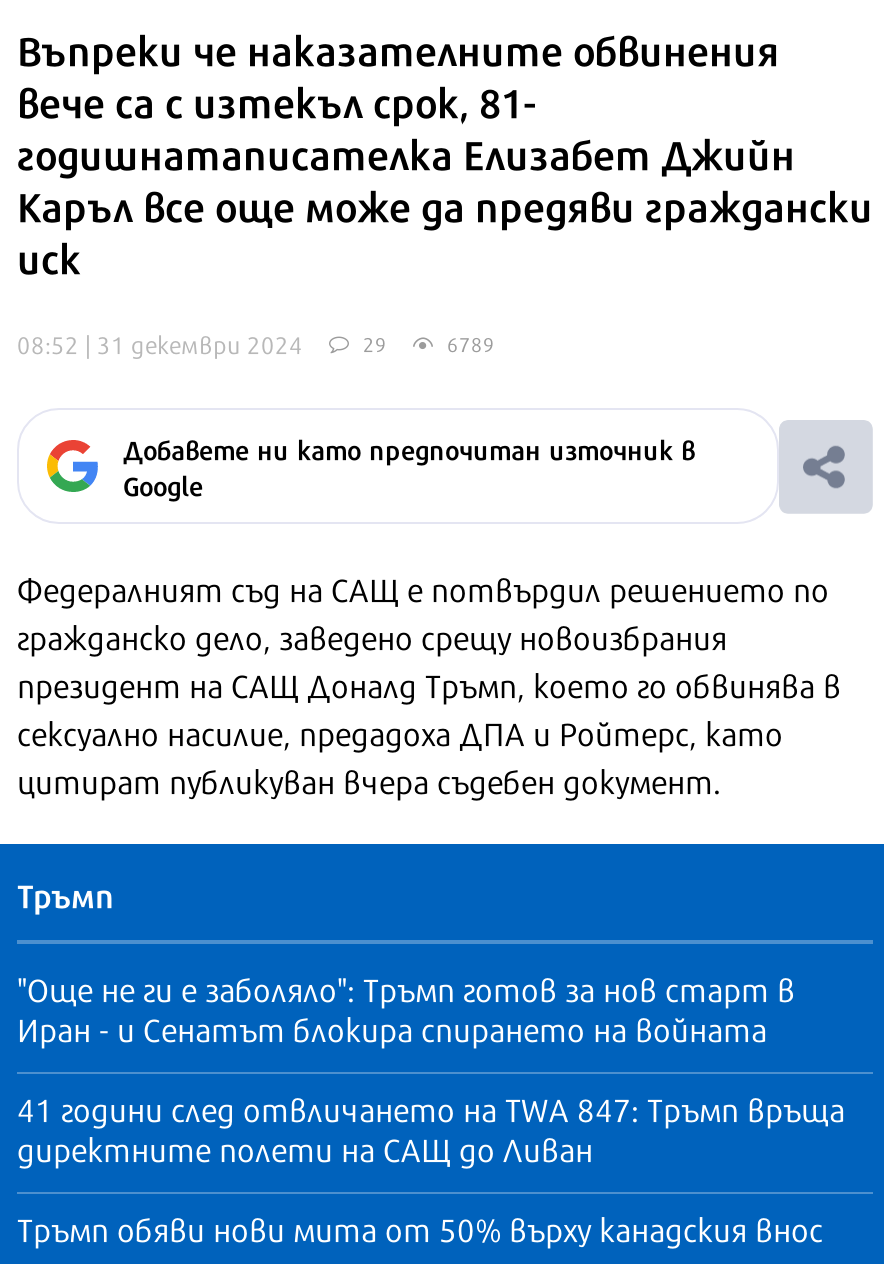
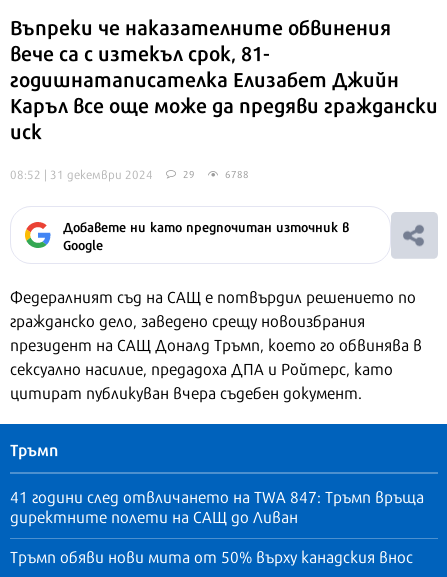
- 6789
+ 6788

- "Още не ги е заболяло": Тръмп готов за нов старт в
- Иран - и Сенатът блокира спирането на войната
